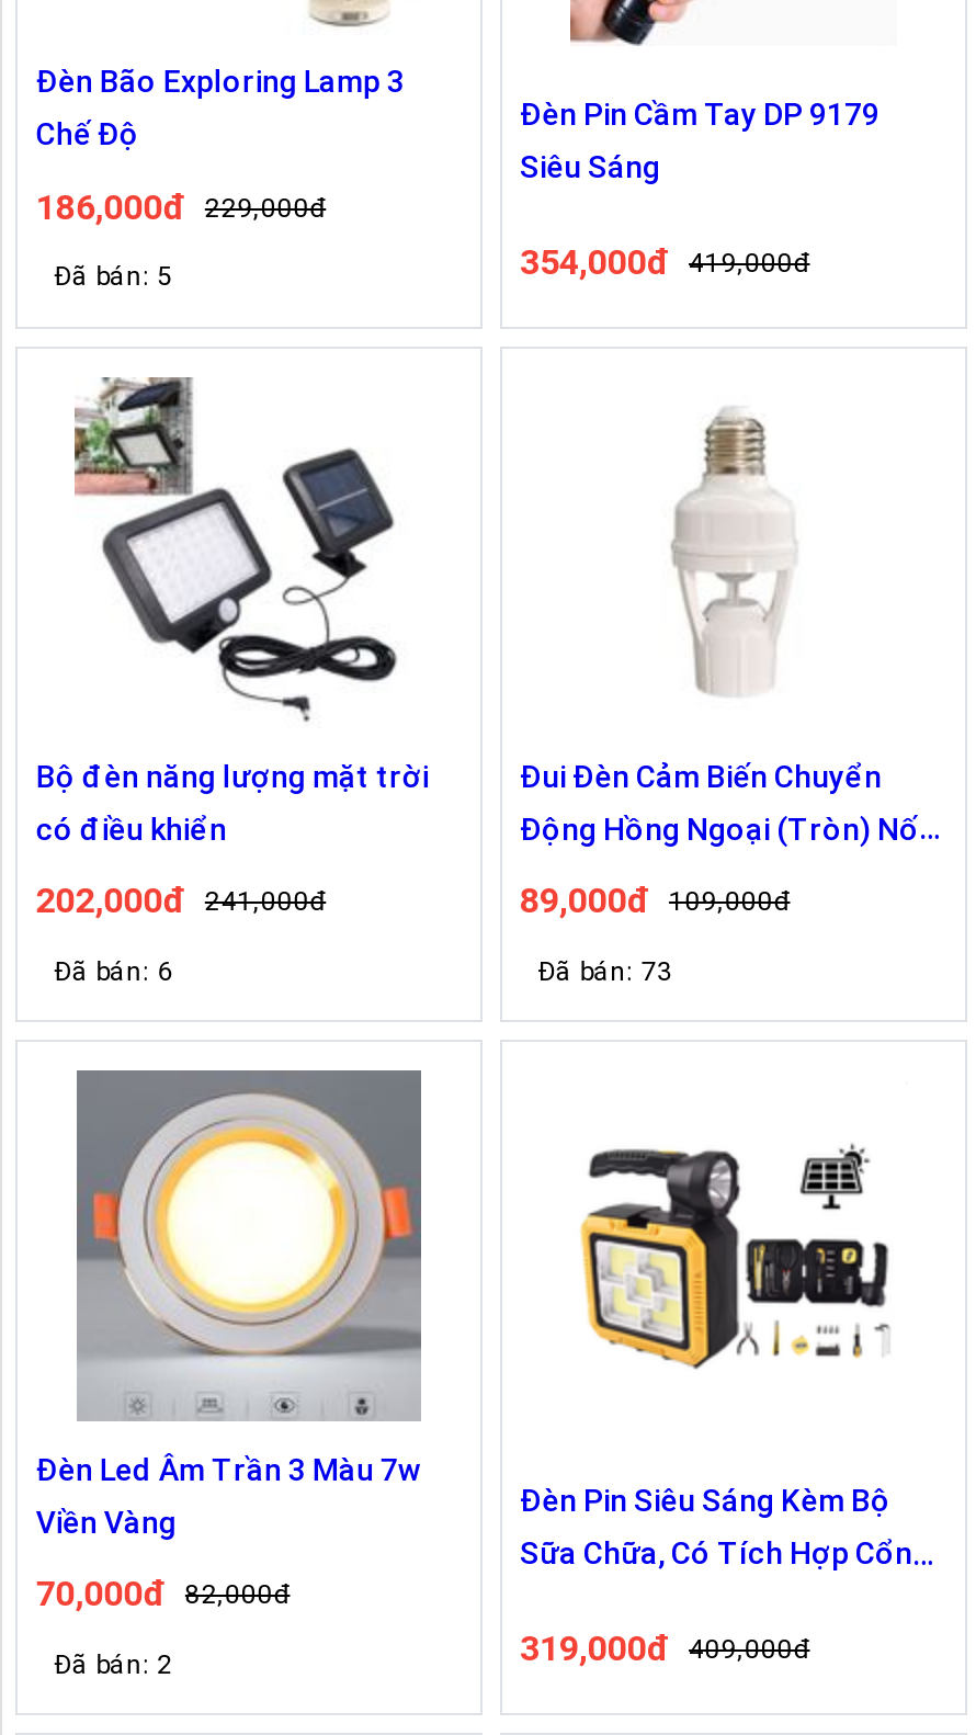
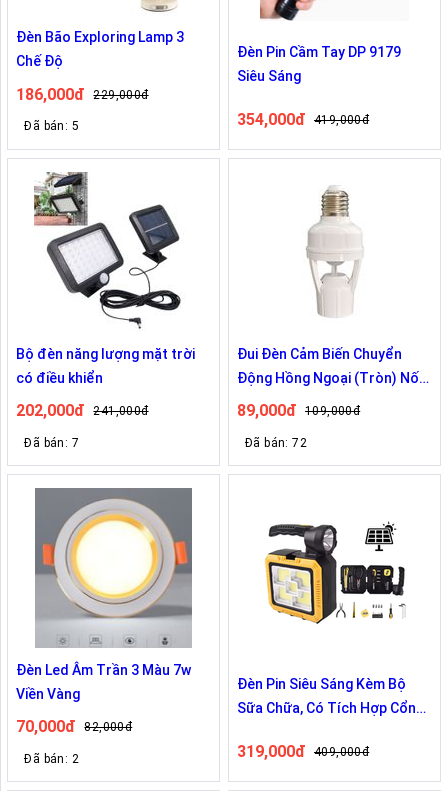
- Đã bán: 6
+ Đã bán: 7

- Đã bán: 73
+ Đã bán: 72
